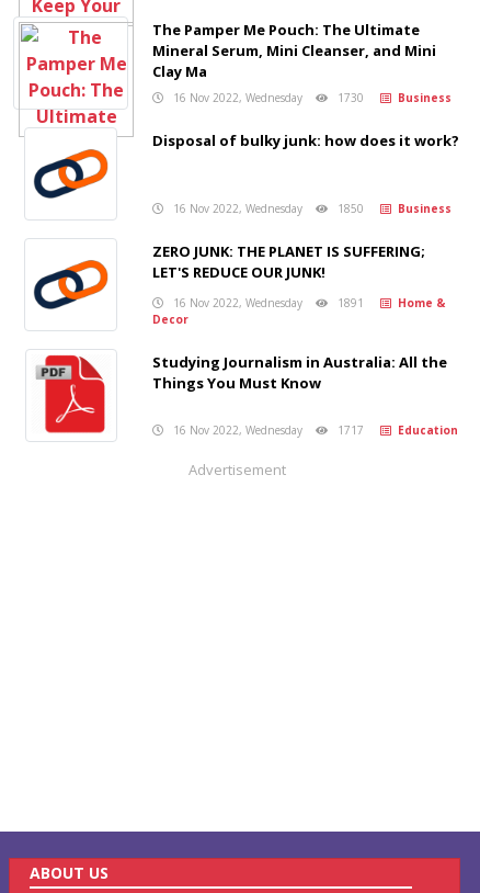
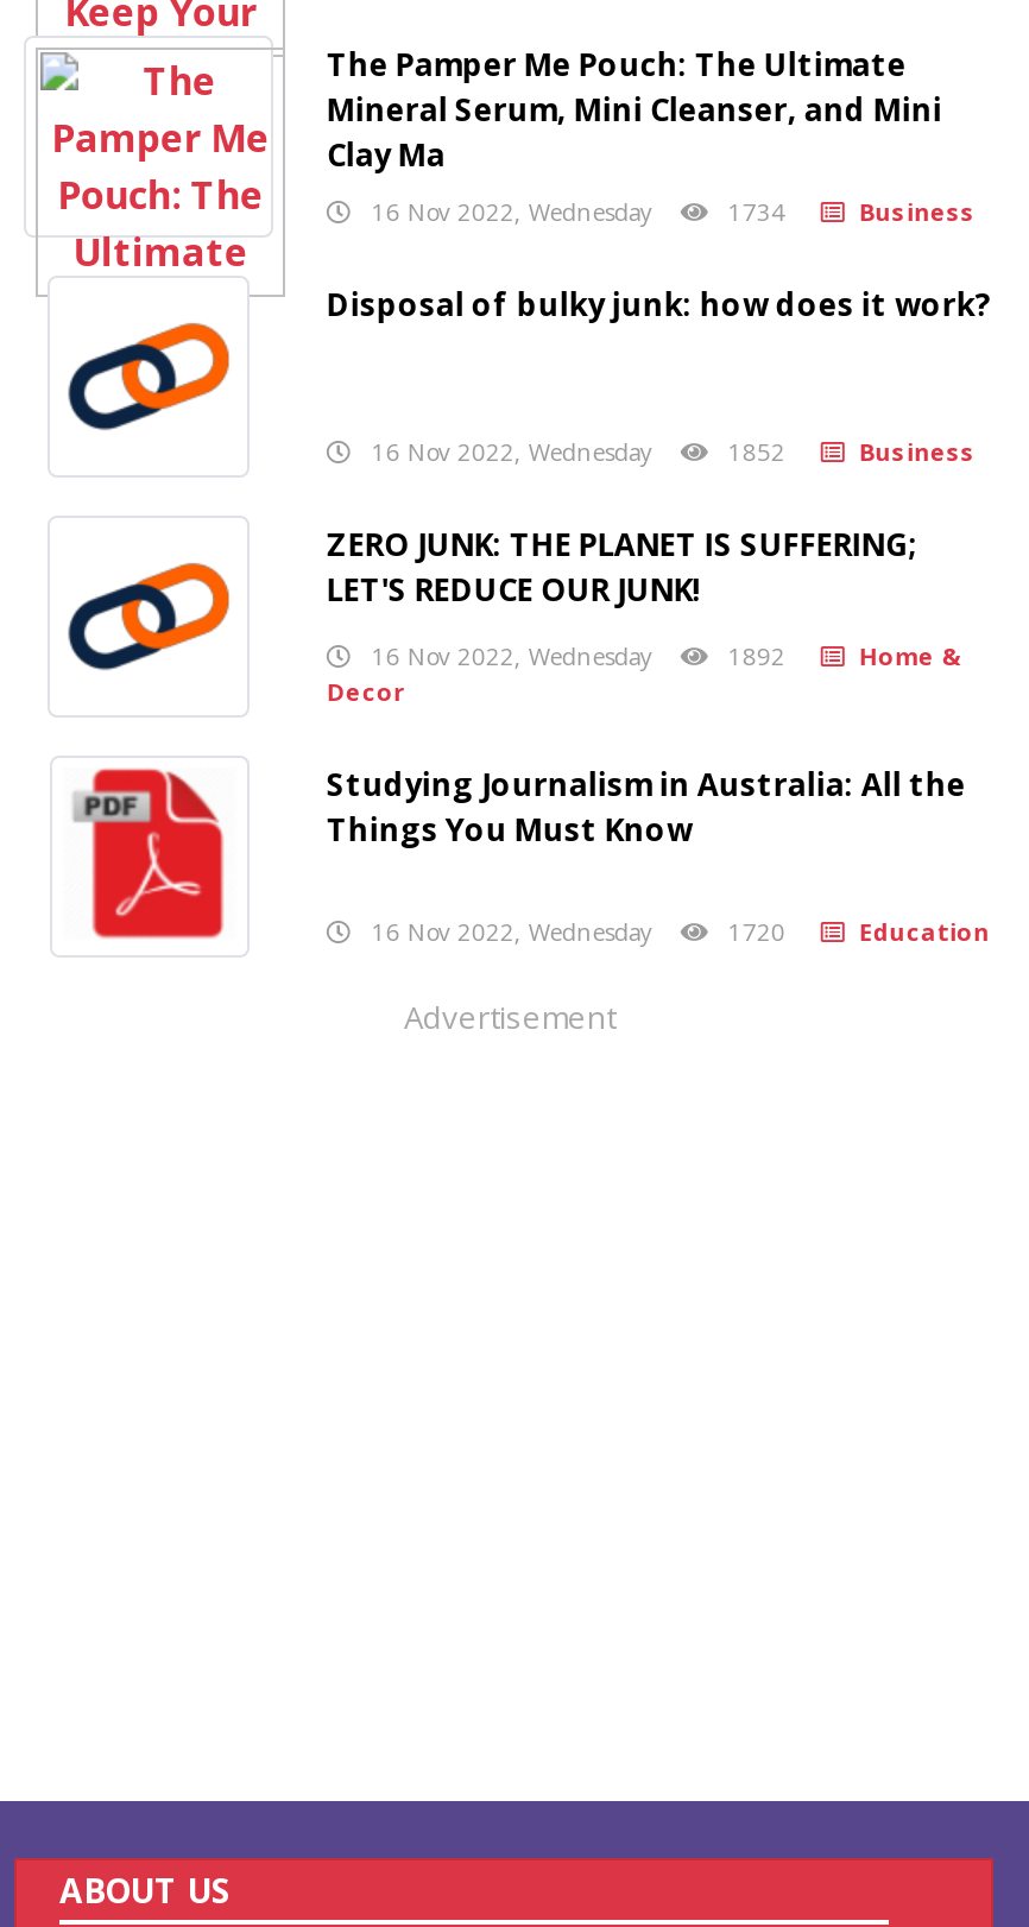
- 16 Nov 2022, Wednesday 1730 Business
+ 16 Nov 2022, Wednesday 1734 Business

- 16 Nov 2022, Wednesday 1850 Business
+ 16 Nov 2022, Wednesday 1852 Business

- 16 Nov 2022, Wednesday 1891 Home &
+ 16 Nov 2022, Wednesday 1892 Home &

- 16 Nov 2022, Wednesday 1717 Education
+ 16 Nov 2022, Wednesday 1720 Education
